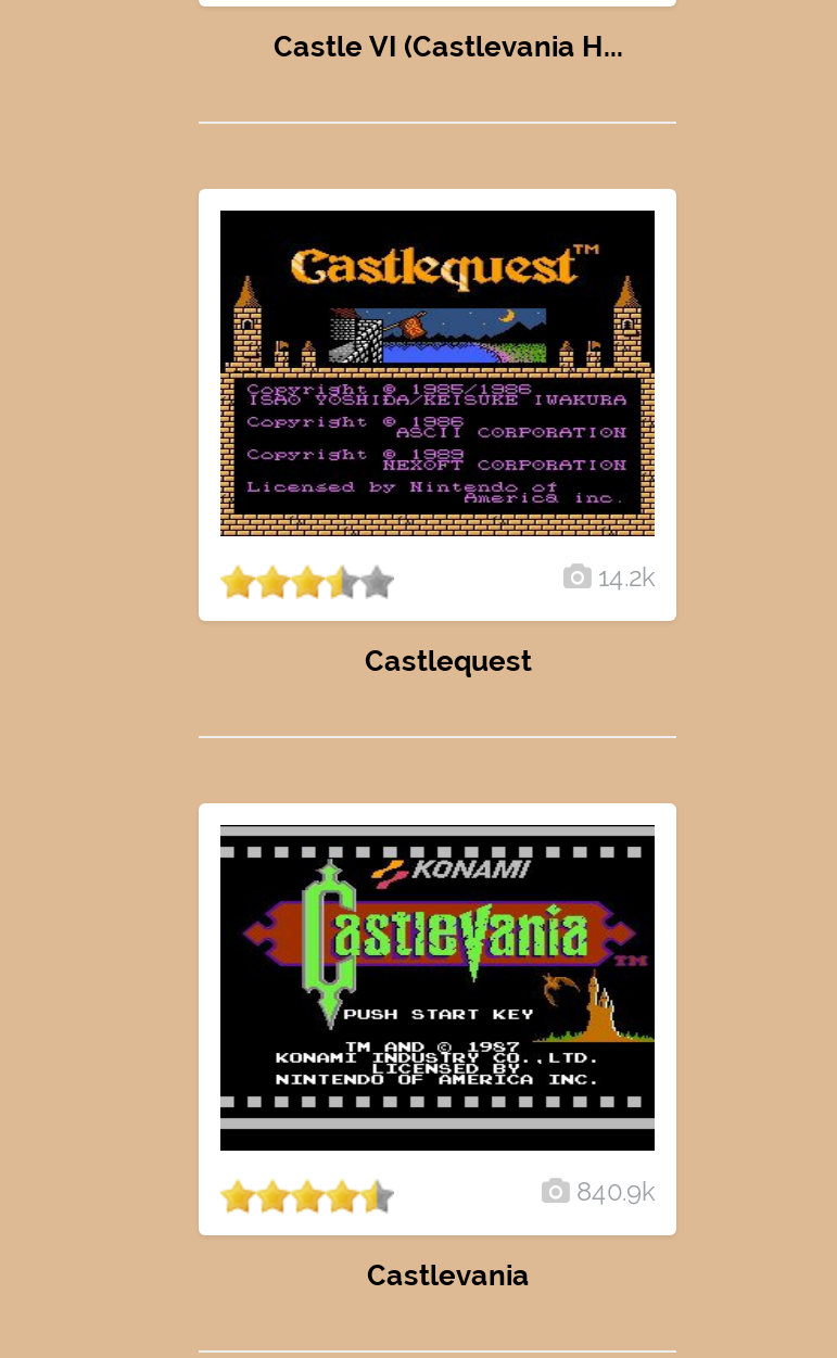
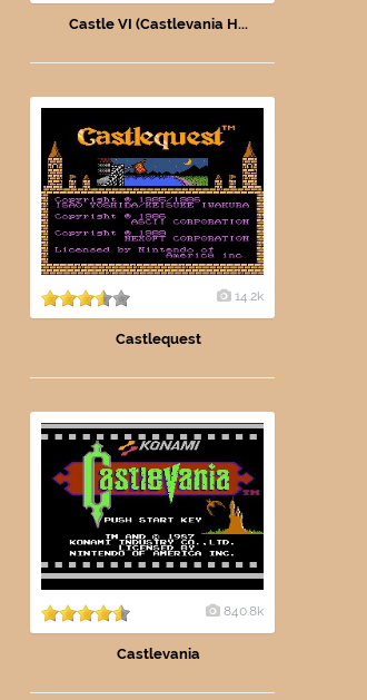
- 840.9k
+ 840.8k
